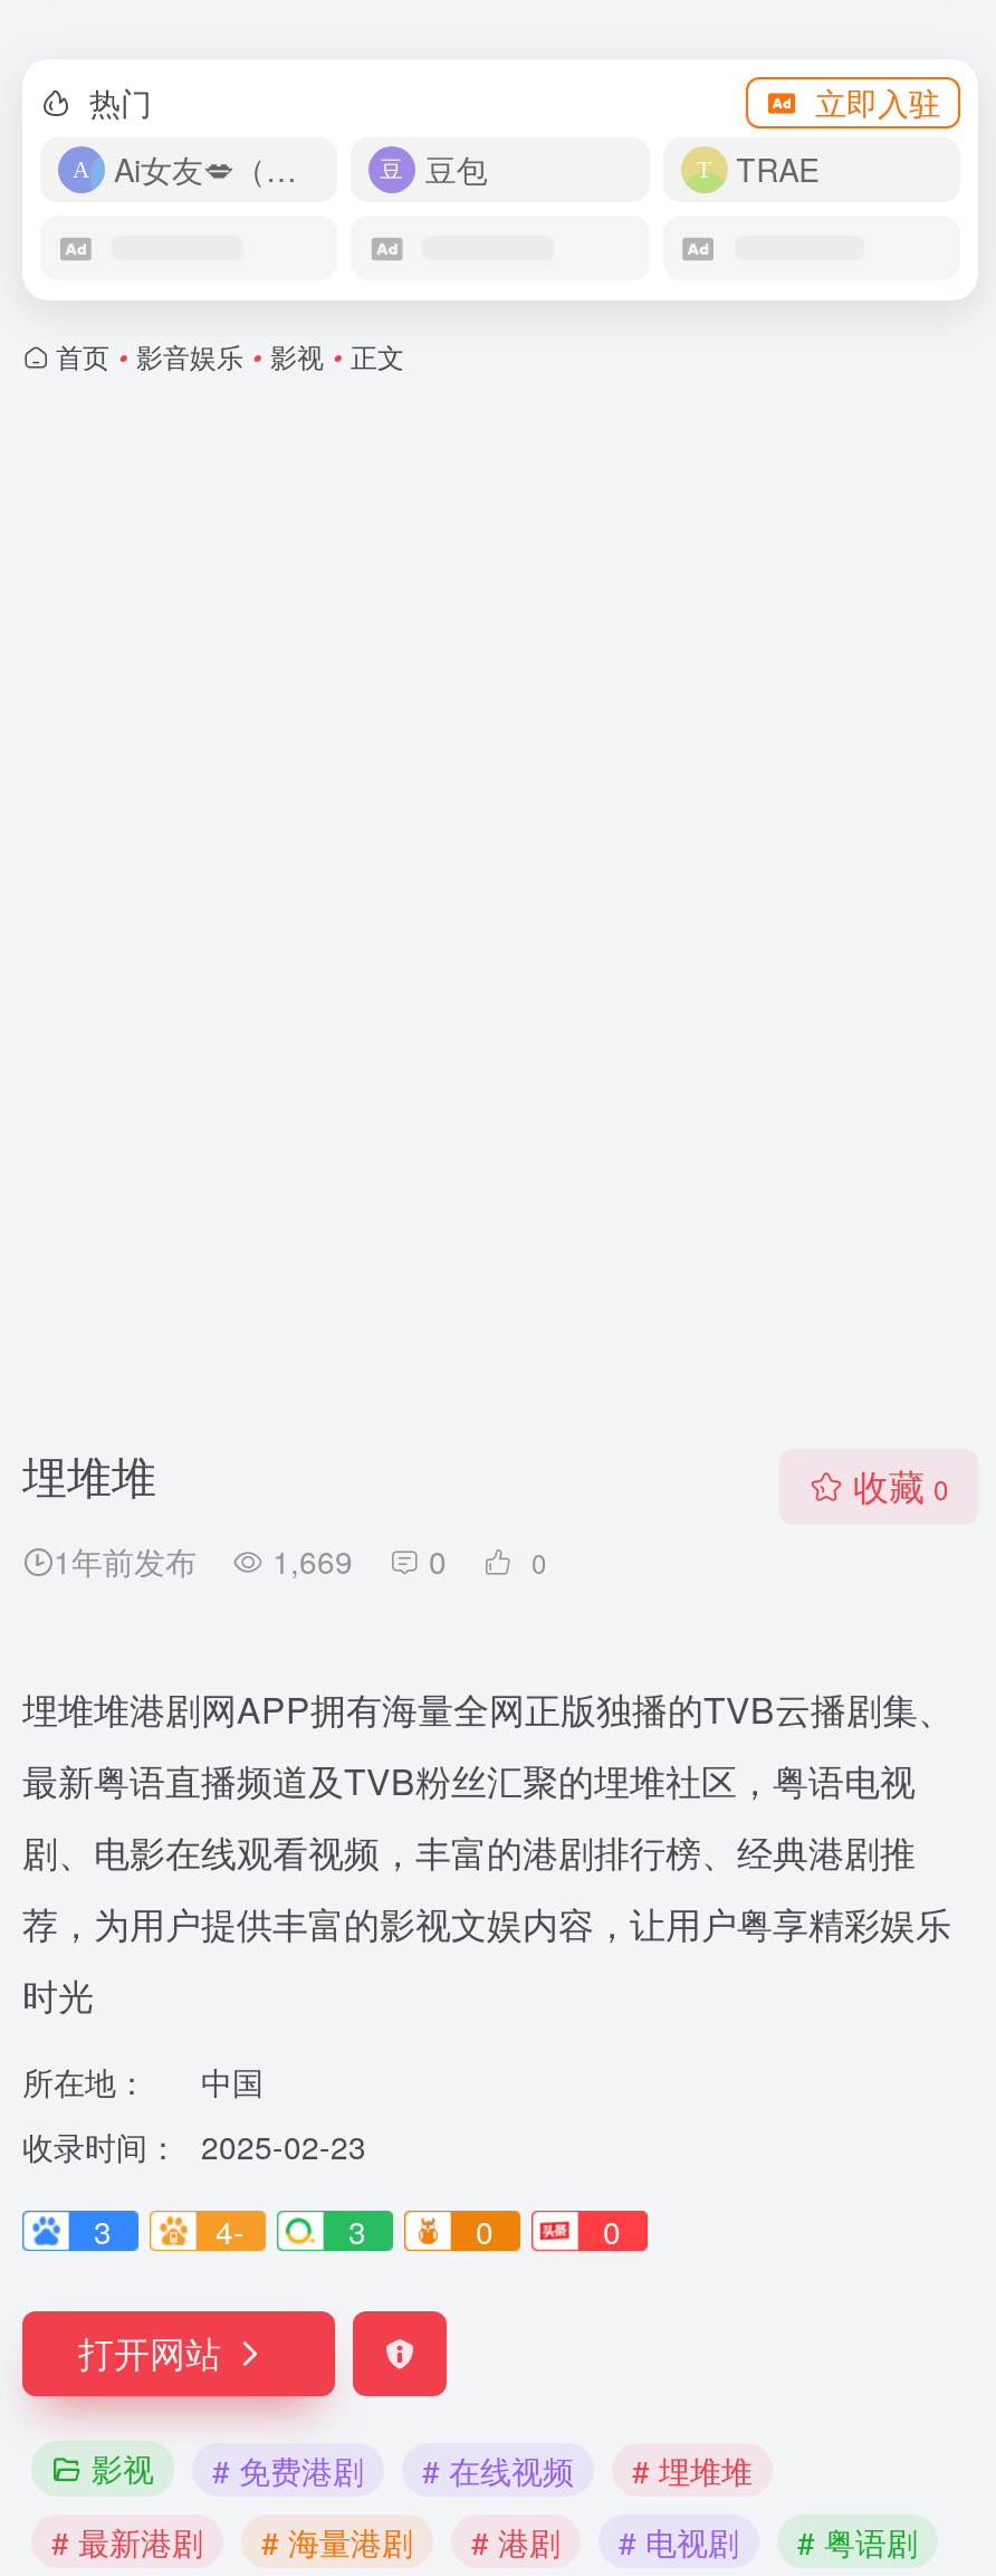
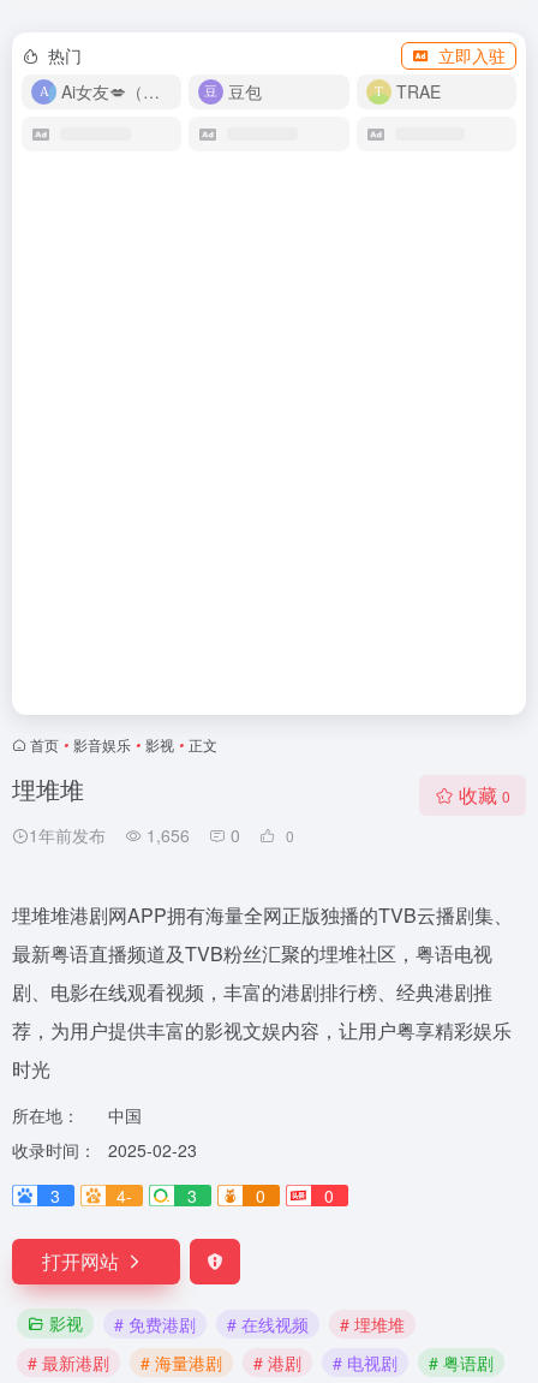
moved down: 首页 • 影音娱乐 • 影视 • 正文

- 1年前发布 1,669 0
+ 1年前发布 1,656 0
